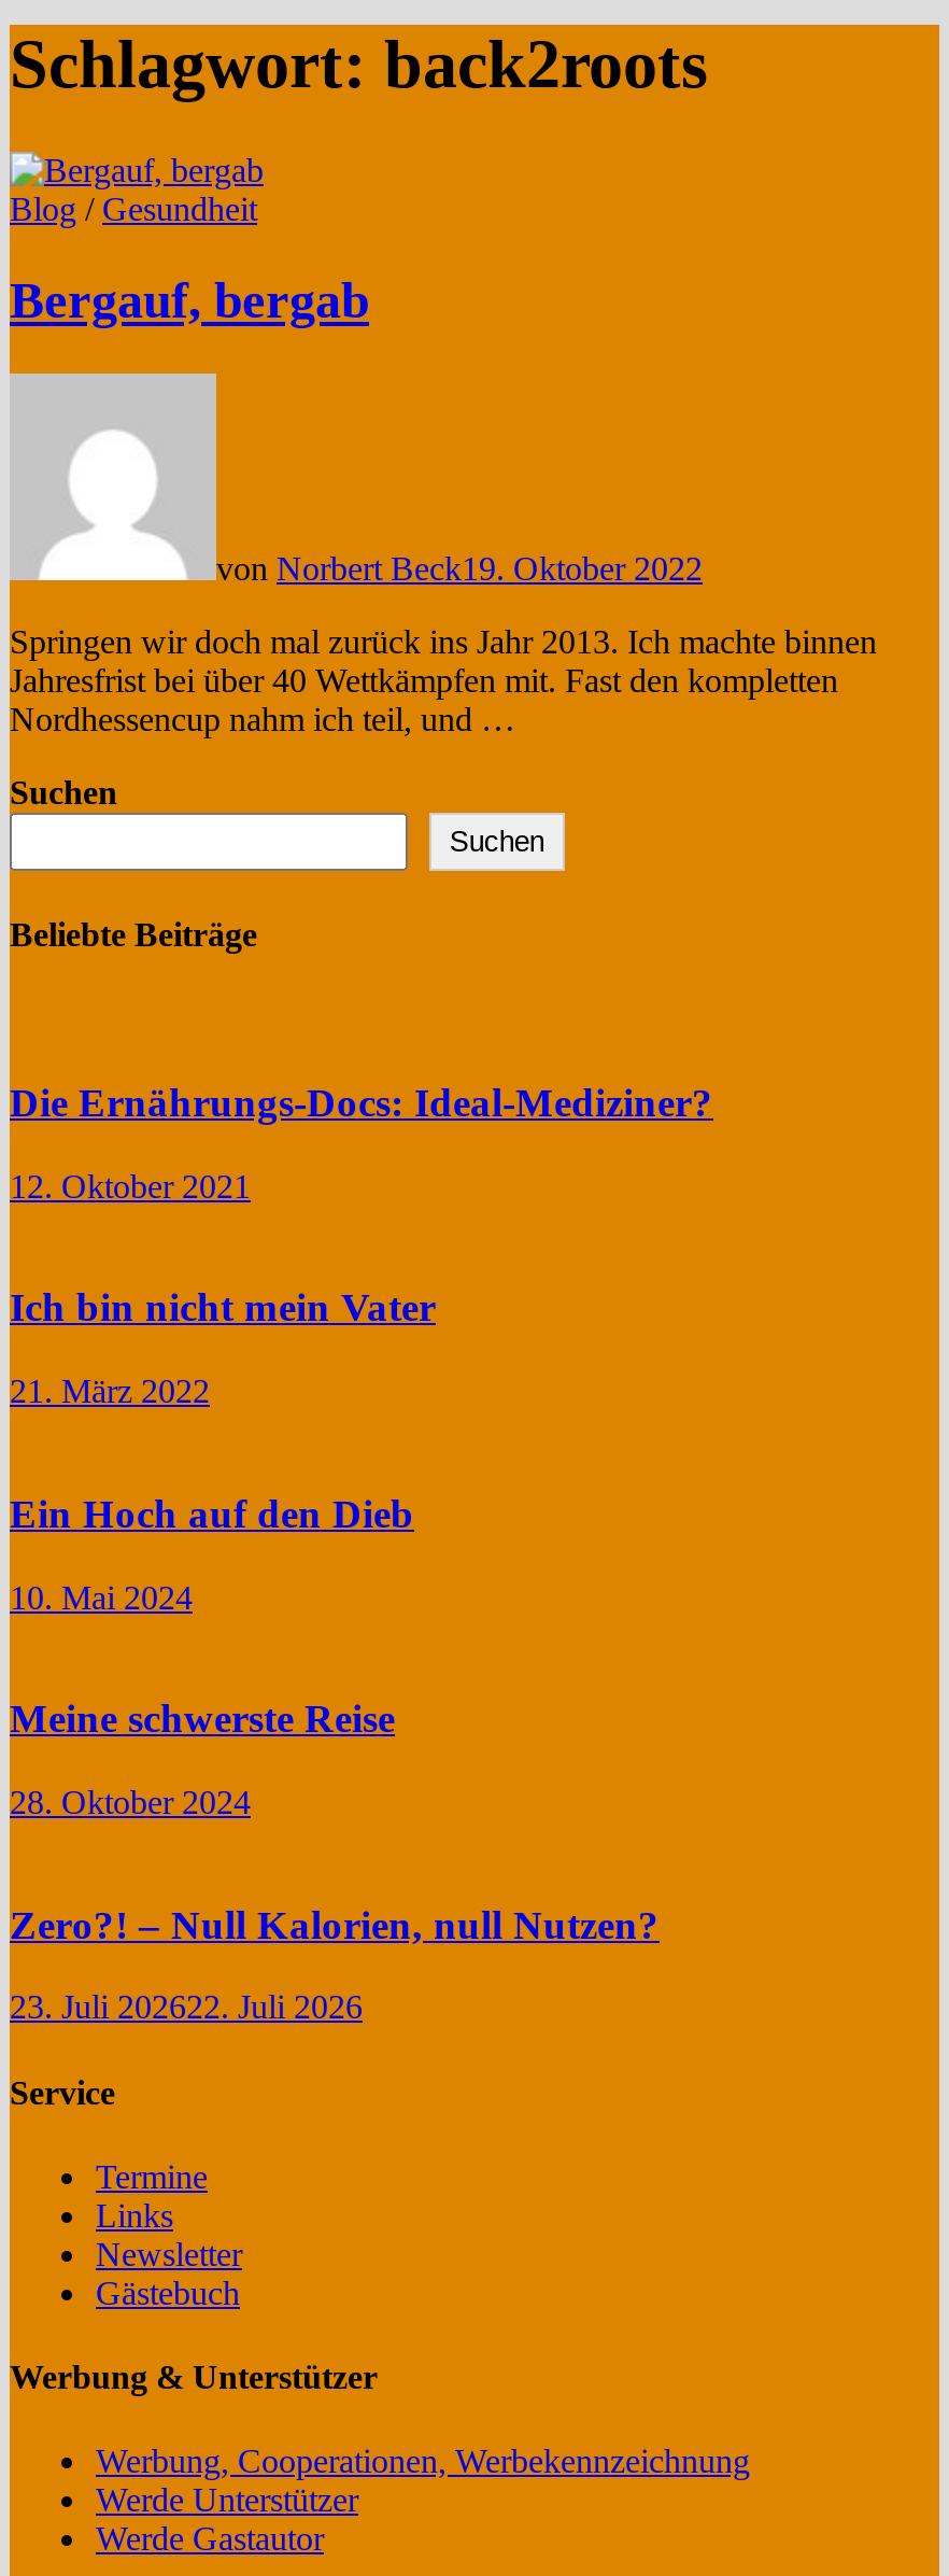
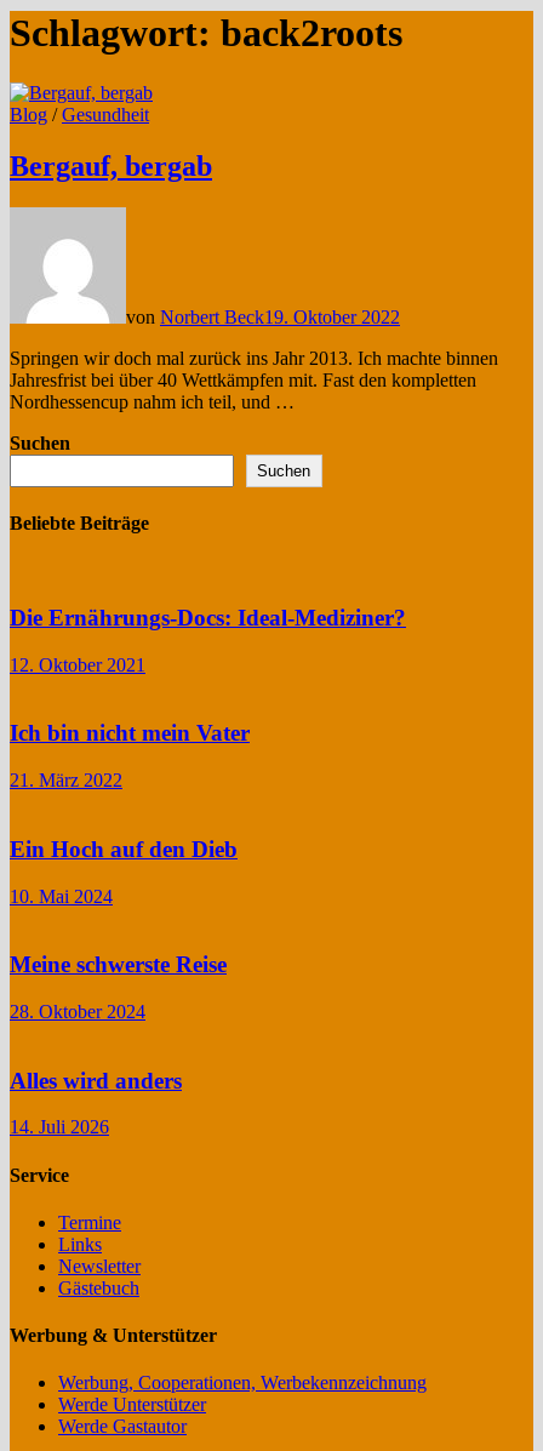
- Zero?! – Null Kalorien, null Nutzen?
+ Alles wird anders

- 23. Juli 202622. Juli 2026
+ 14. Juli 2026
